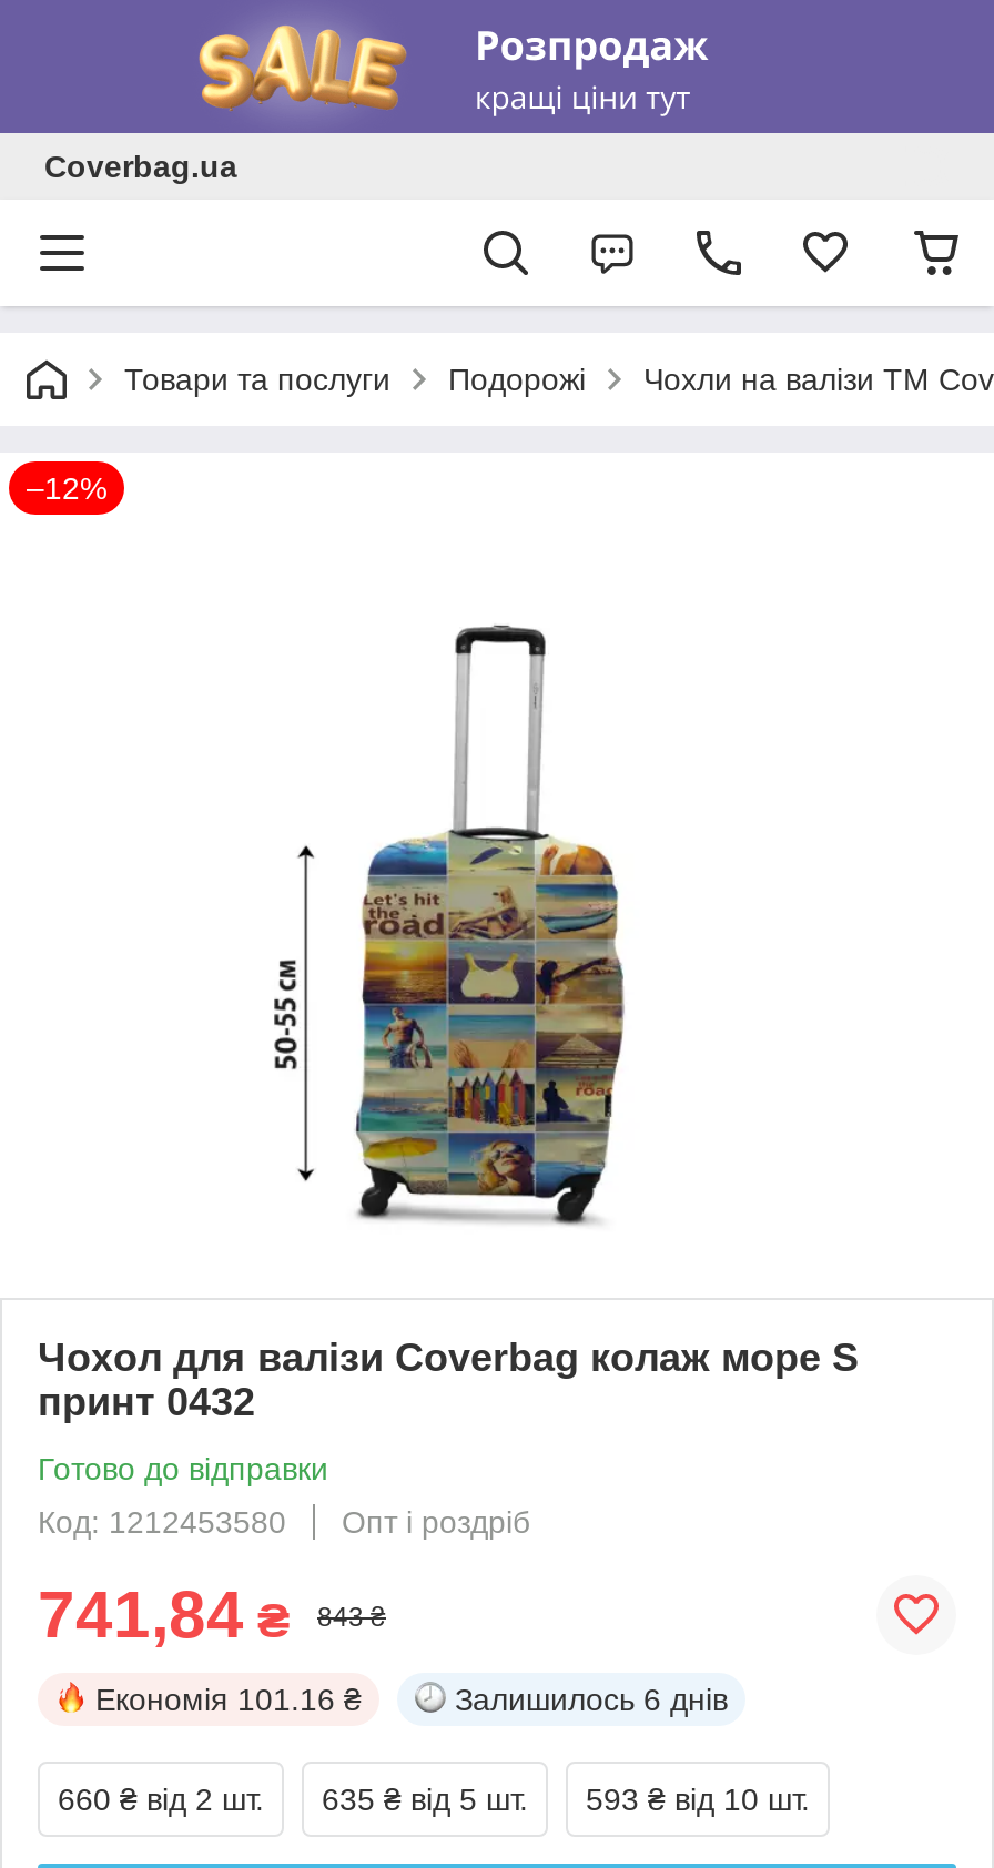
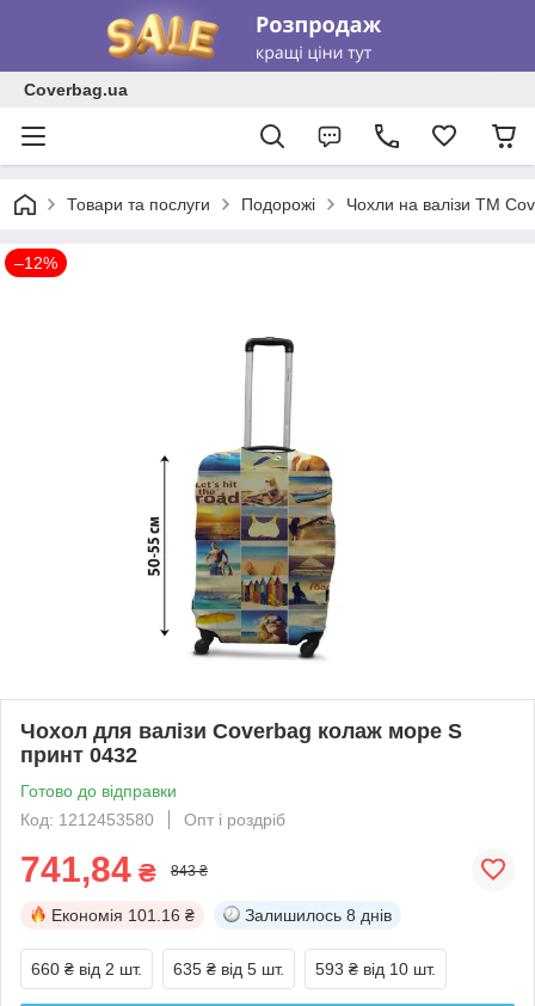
- Залишилось 6 днів
+ Залишилось 8 днів
